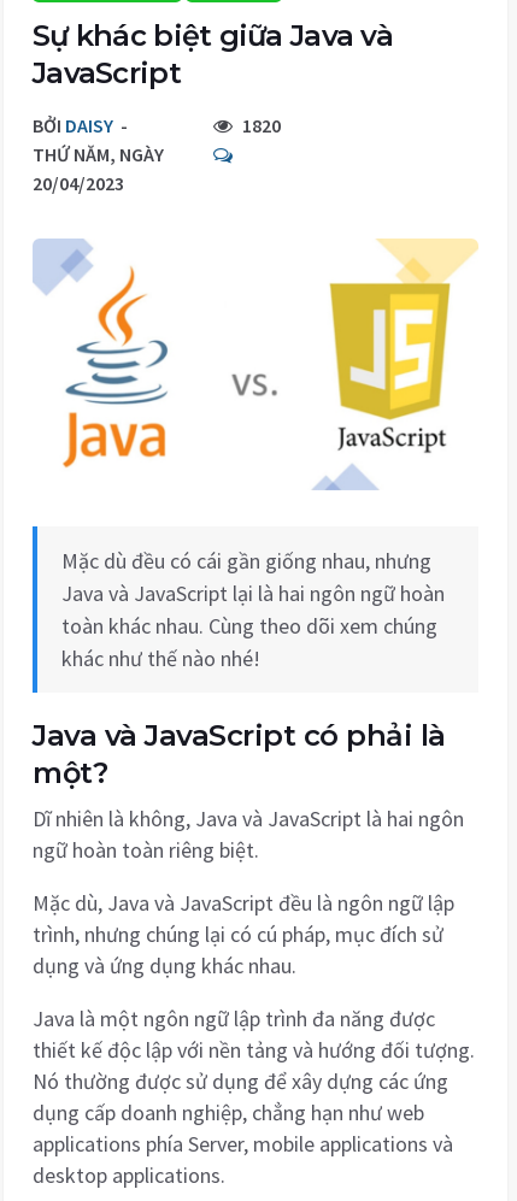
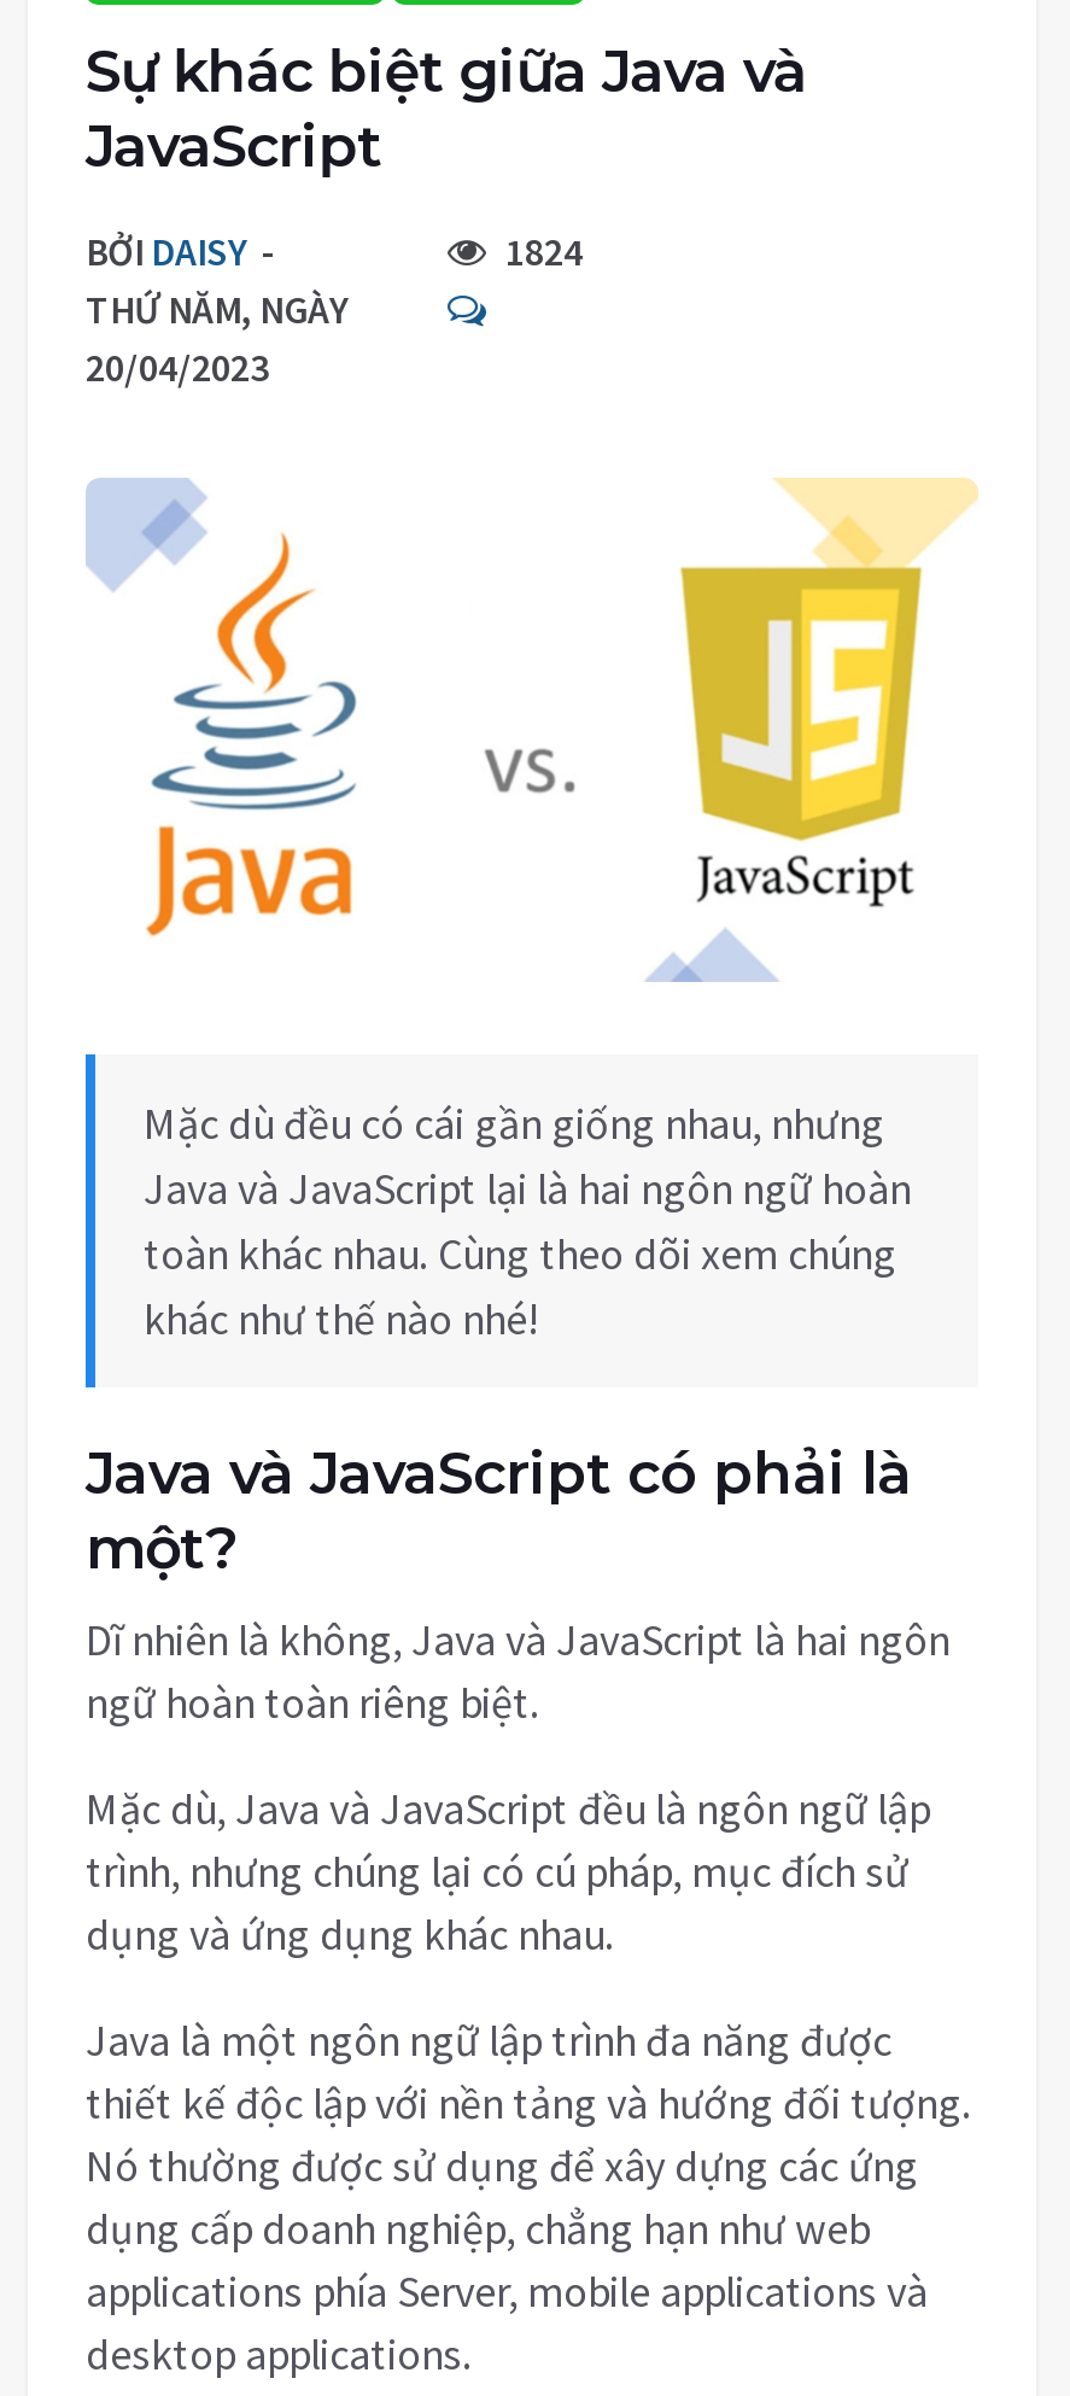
- 1820
+ 1824
